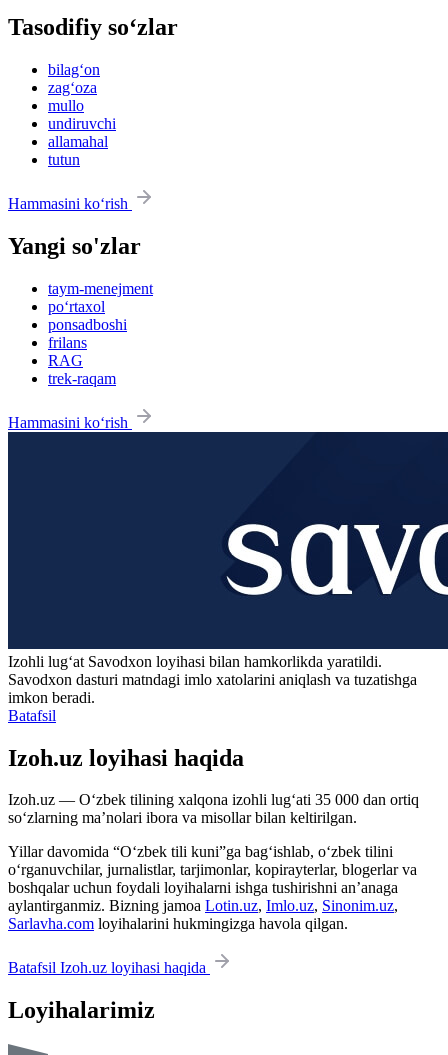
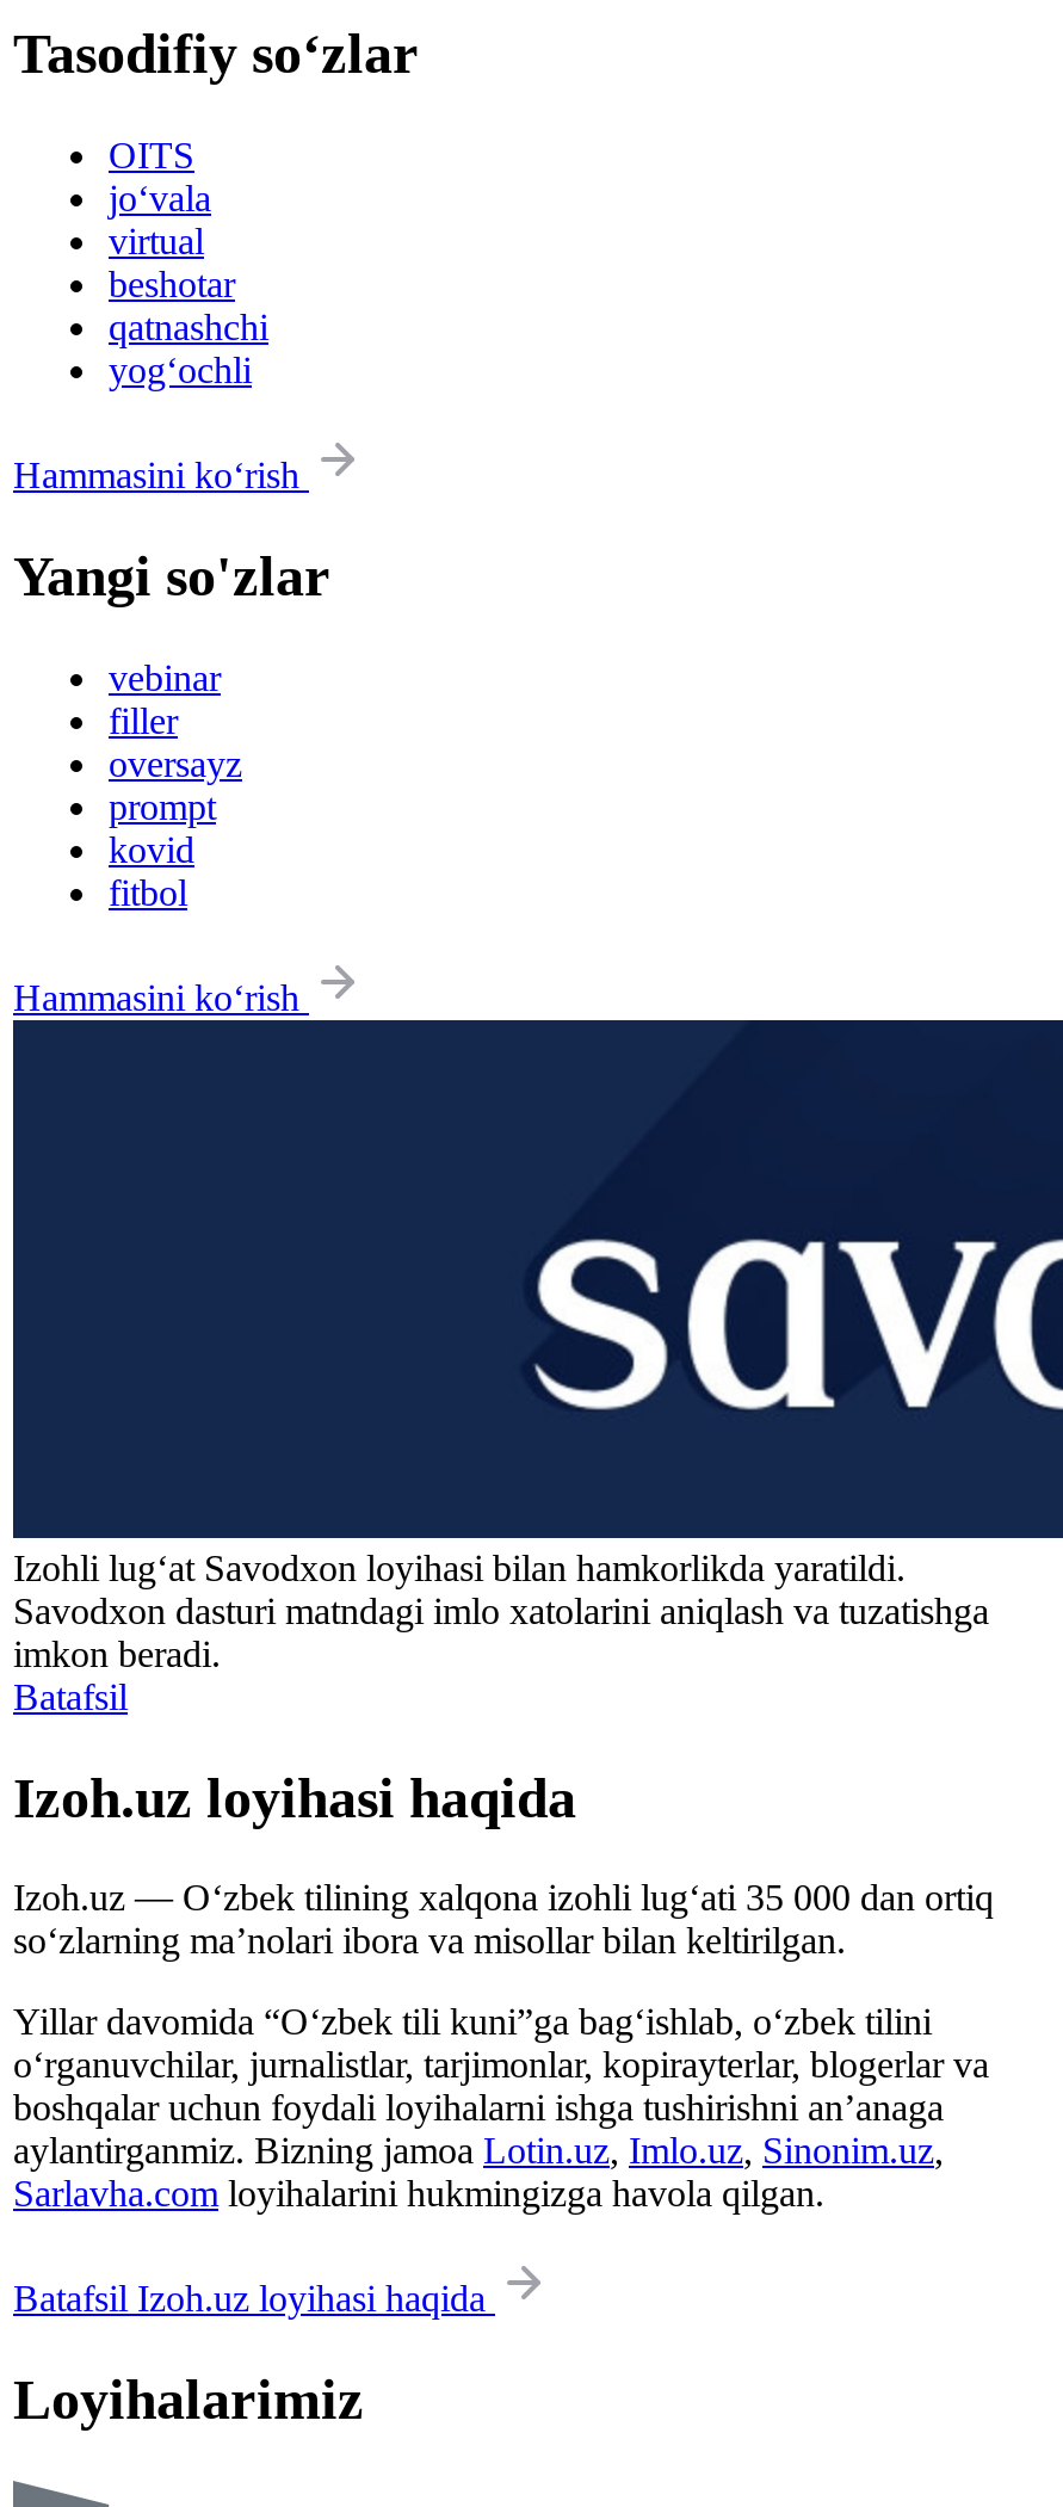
- bilag‘on
- zag‘oza
- mullo
- undiruvchi
- allamahal
- tutun
+ OITS
+ jo‘vala
+ virtual
+ beshotar
+ qatnashchi
+ yog‘ochli

- taym-menejment
- po‘rtaxol
- ponsadboshi
- frilans
- RAG
- trek-raqam
+ vebinar
+ filler
+ oversayz
+ prompt
+ kovid
+ fitbol
